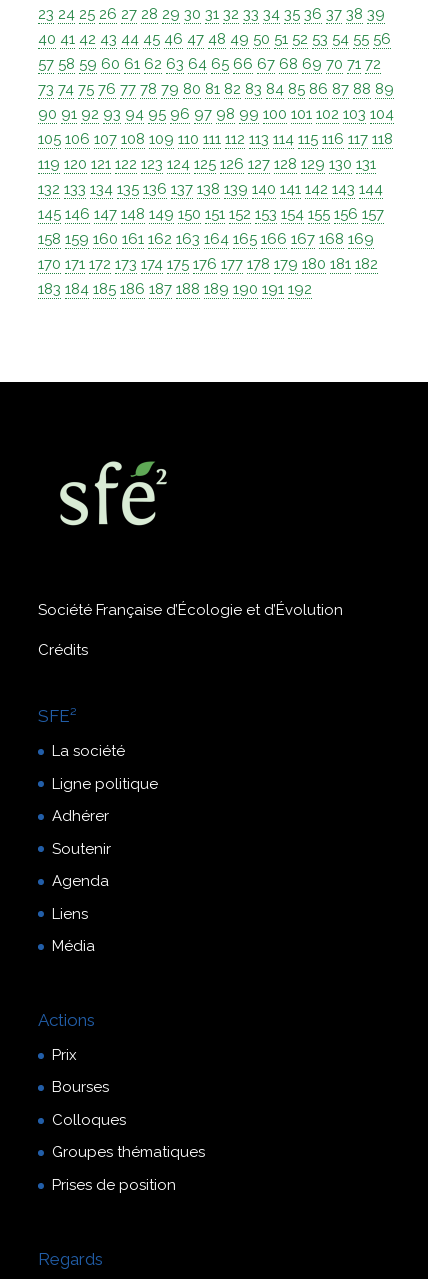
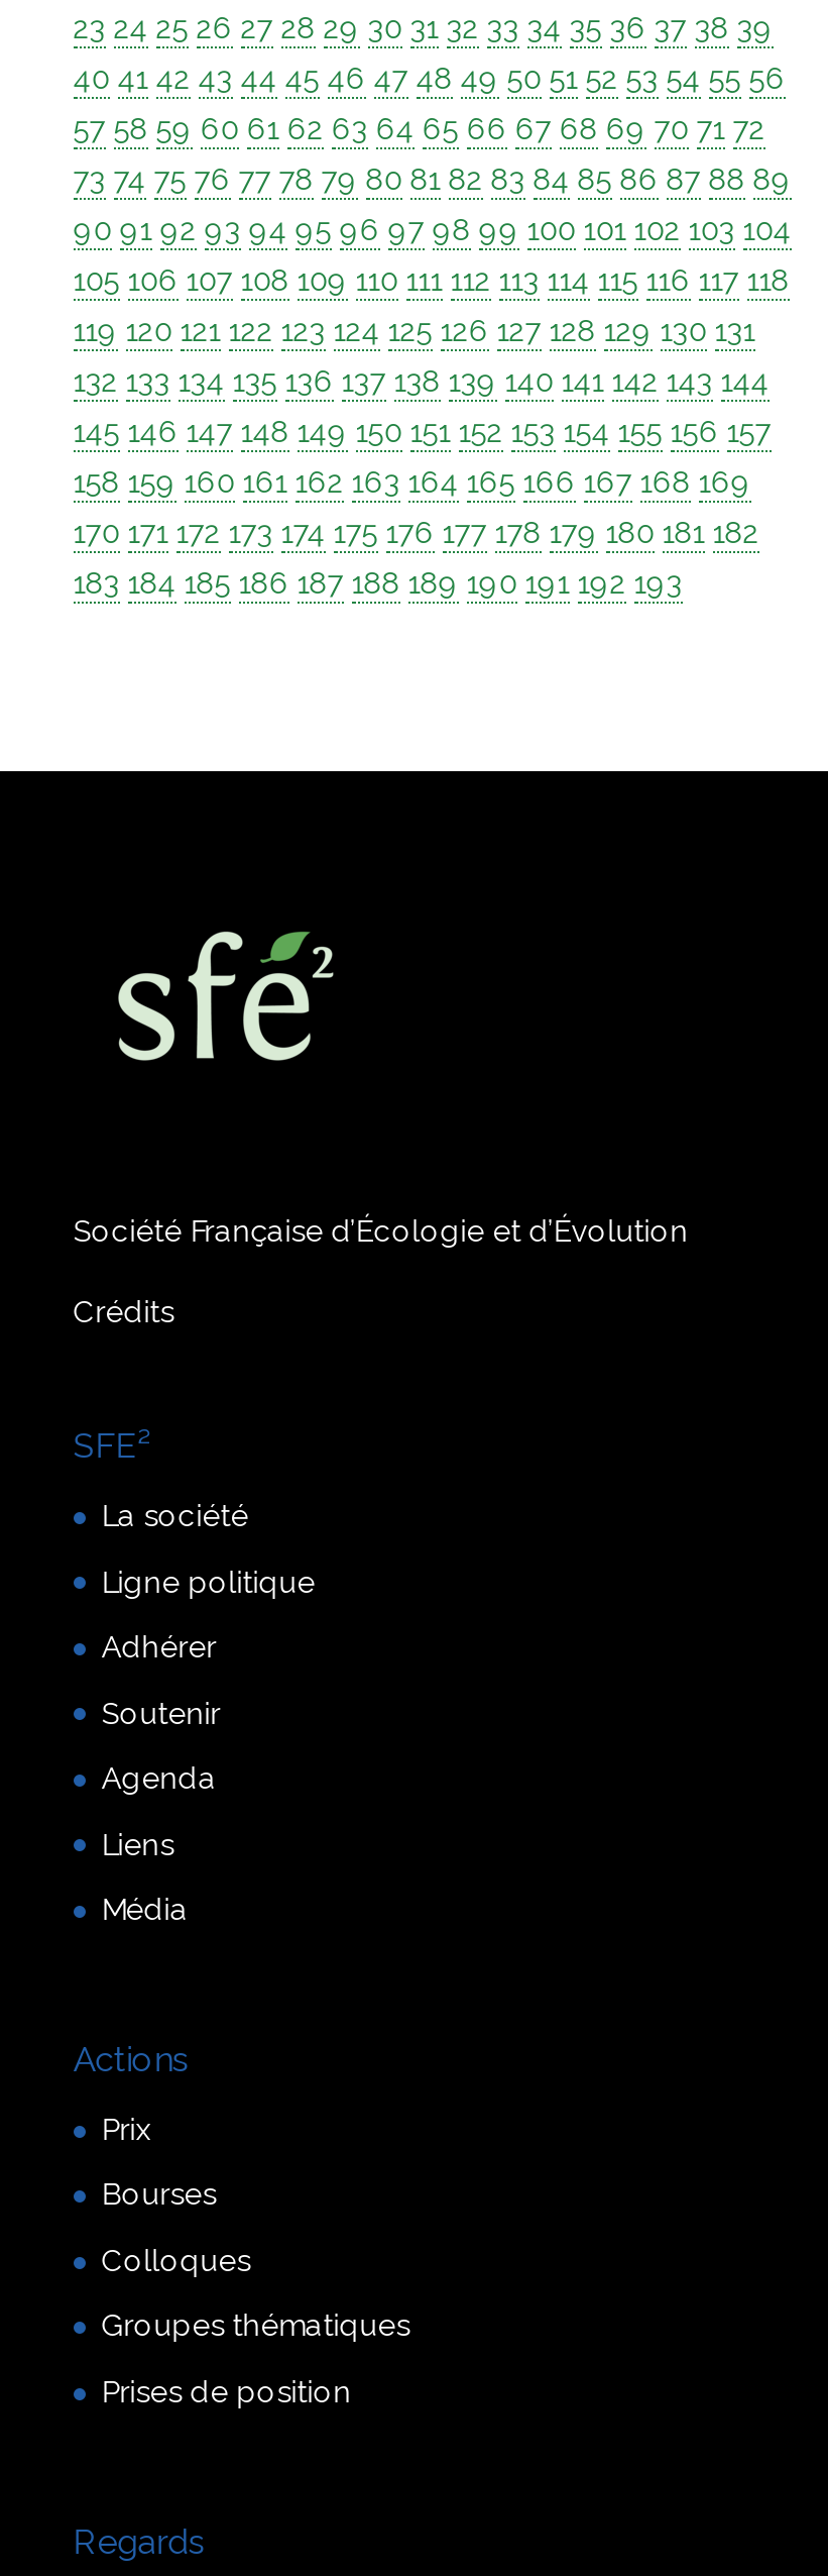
- 183 184 185 186 187 188 189 190 191 192
+ 183 184 185 186 187 188 189 190 191 192 193
